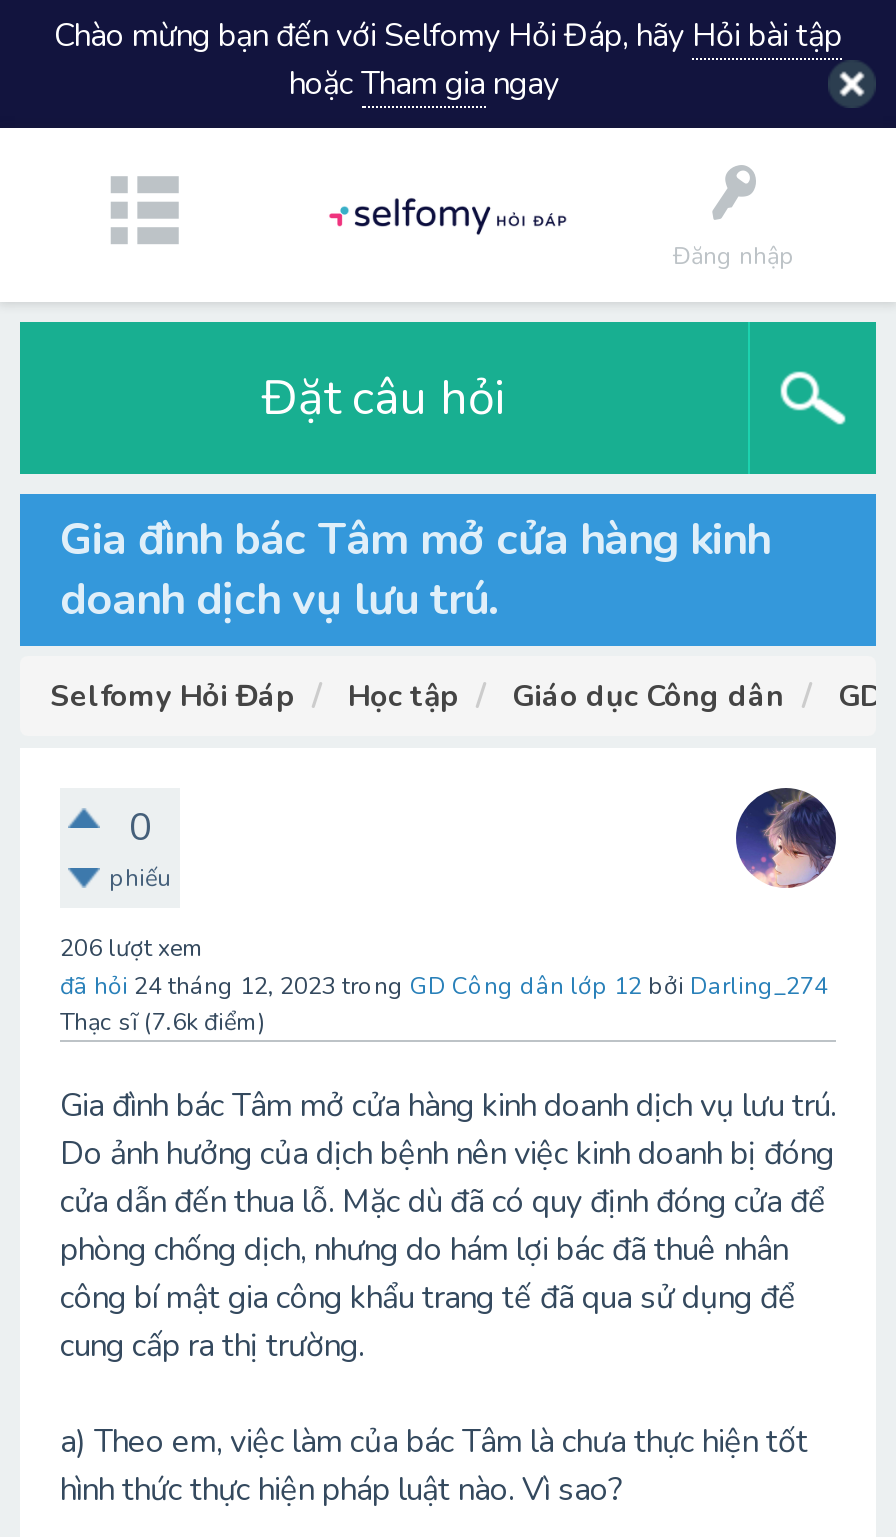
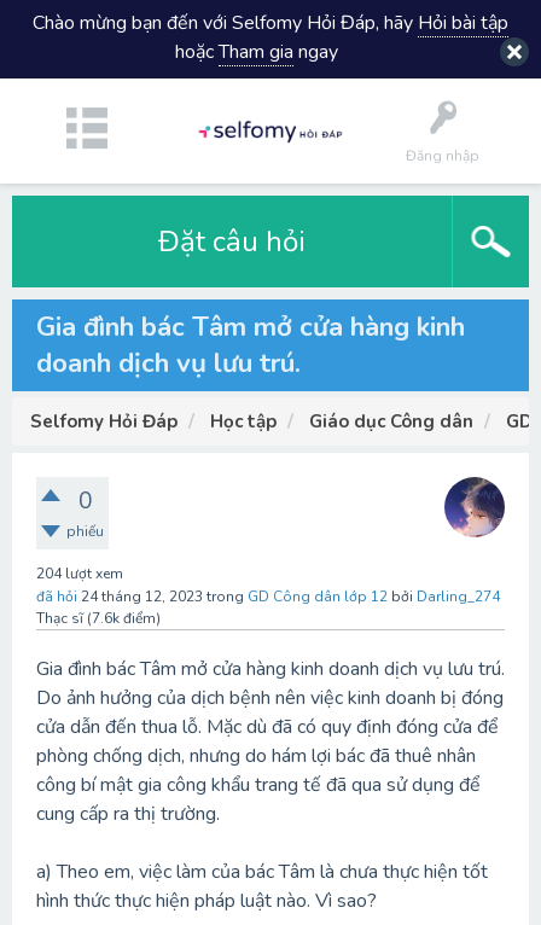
- 206 lượt xem
+ 204 lượt xem
